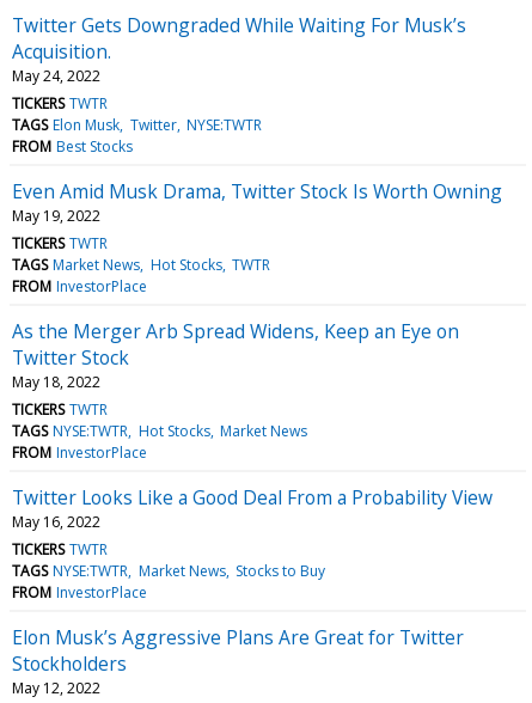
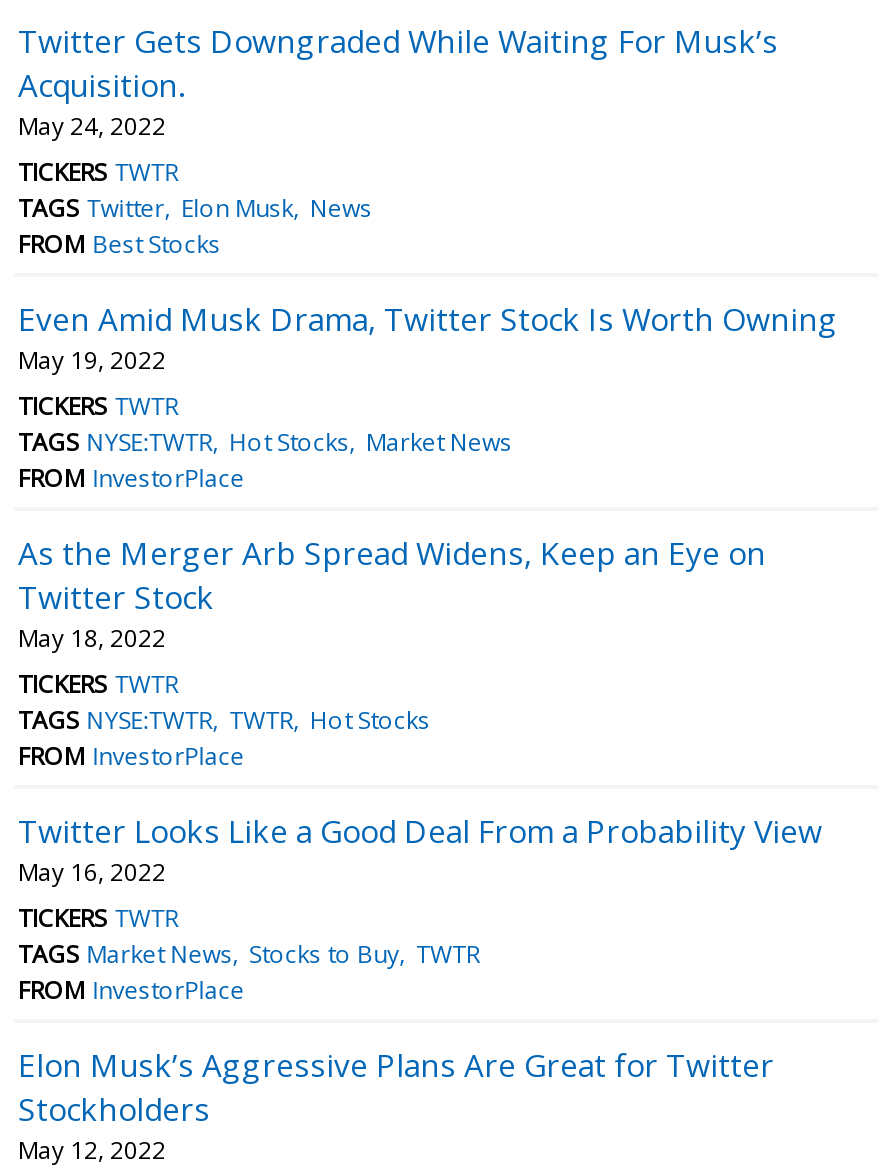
- TAGS Elon Musk Twitter NYSE:TWTR
+ TAGS Twitter Elon Musk News

- TAGS Market News Hot Stocks TWTR

moved up: TAGS NYSE:TWTR Hot Stocks Market News

+ TAGS NYSE:TWTR TWTR Hot Stocks

- TAGS NYSE:TWTR Market News Stocks to Buy
+ TAGS Market News Stocks to Buy TWTR
